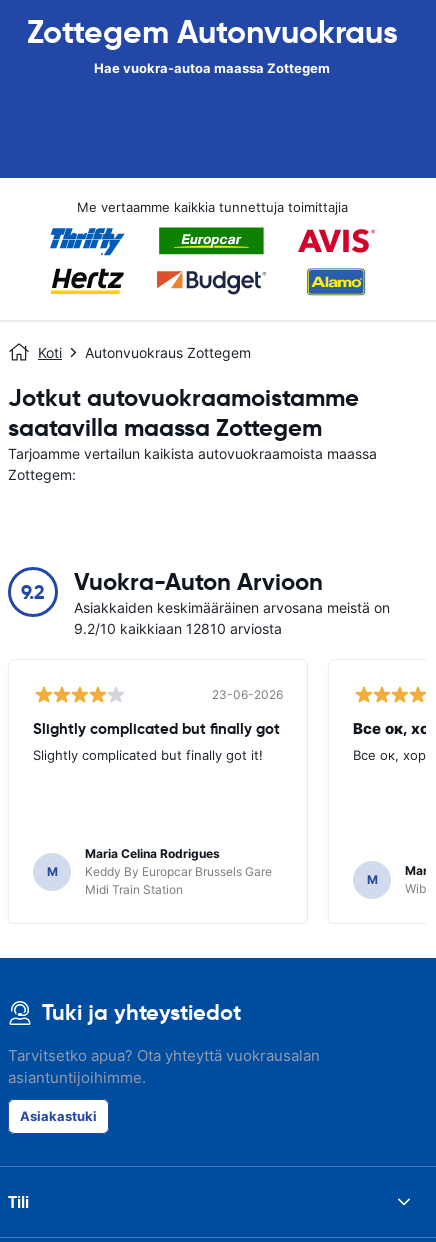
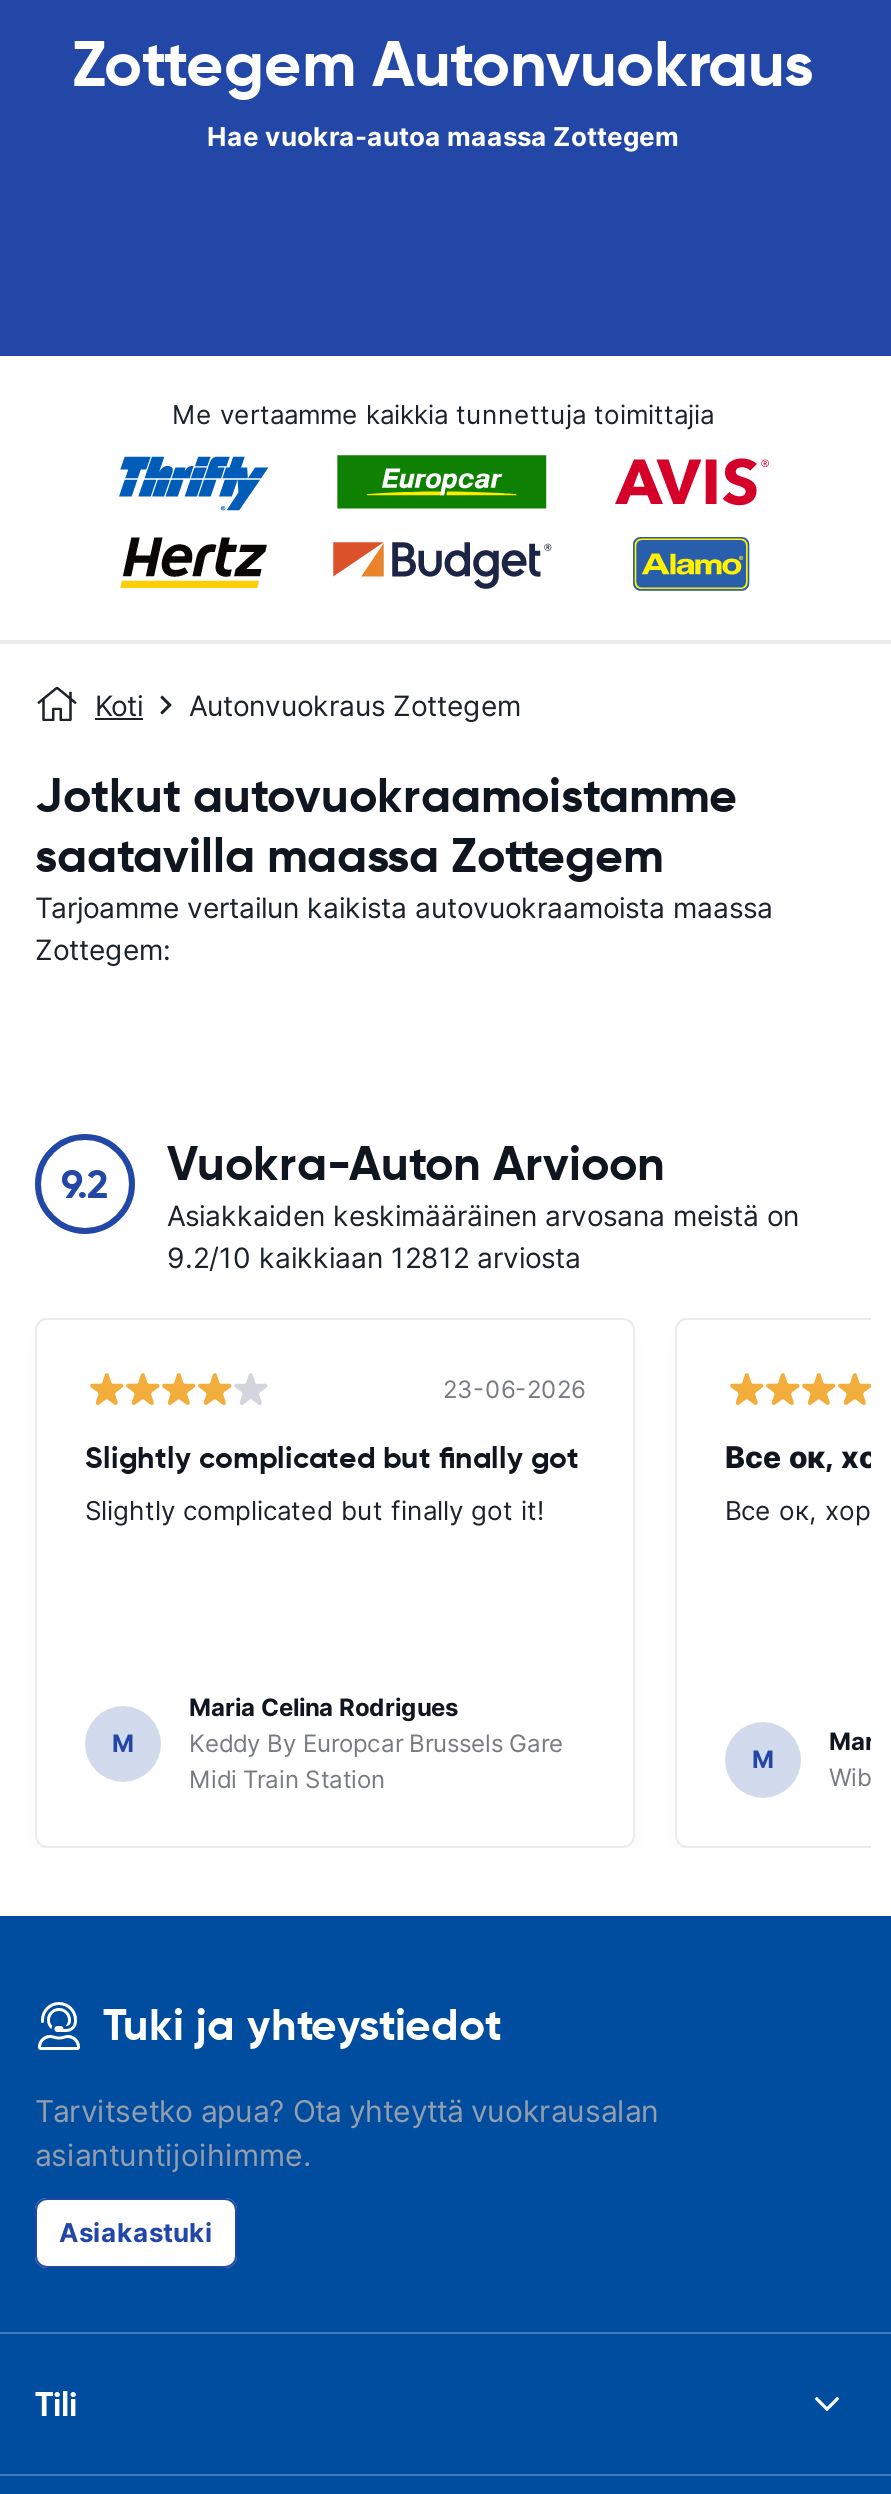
- 9.2/10 kaikkiaan 12810 arviosta
+ 9.2/10 kaikkiaan 12812 arviosta
